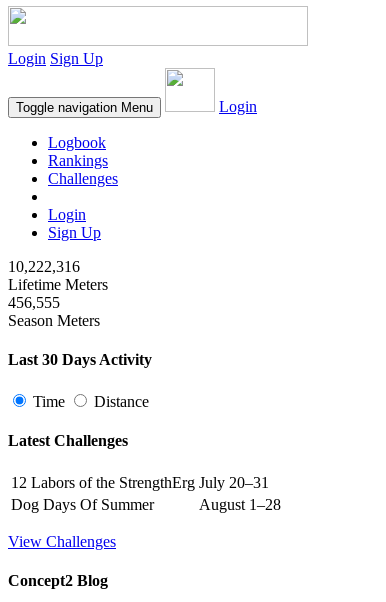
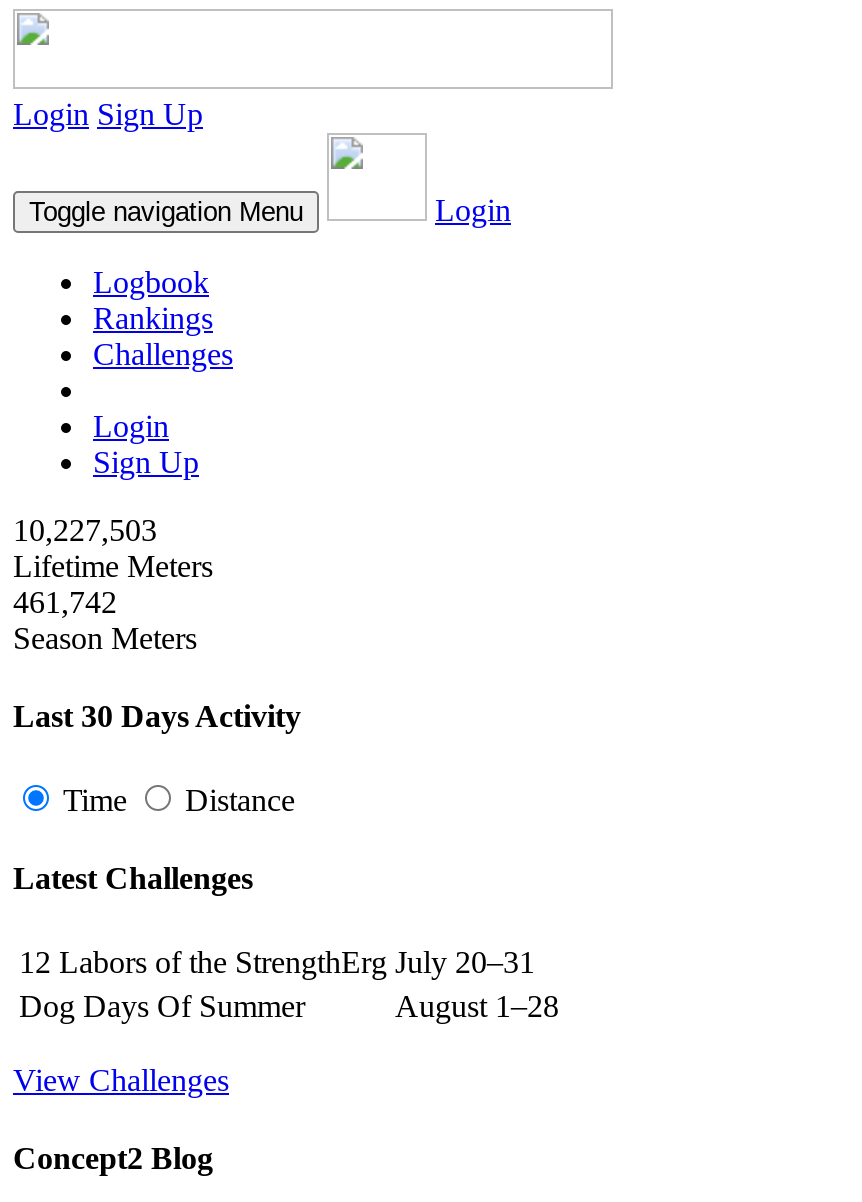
- 10,222,316
+ 10,227,503

- 456,555
+ 461,742
